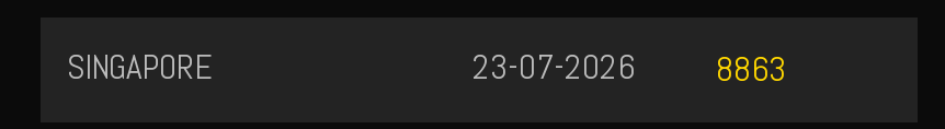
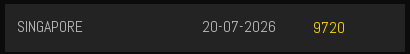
- 23-07-2026
+ 20-07-2026

- 8863
+ 9720
